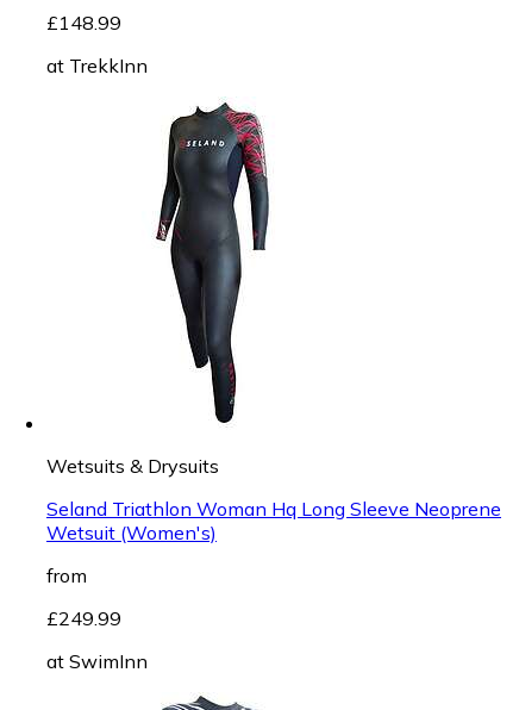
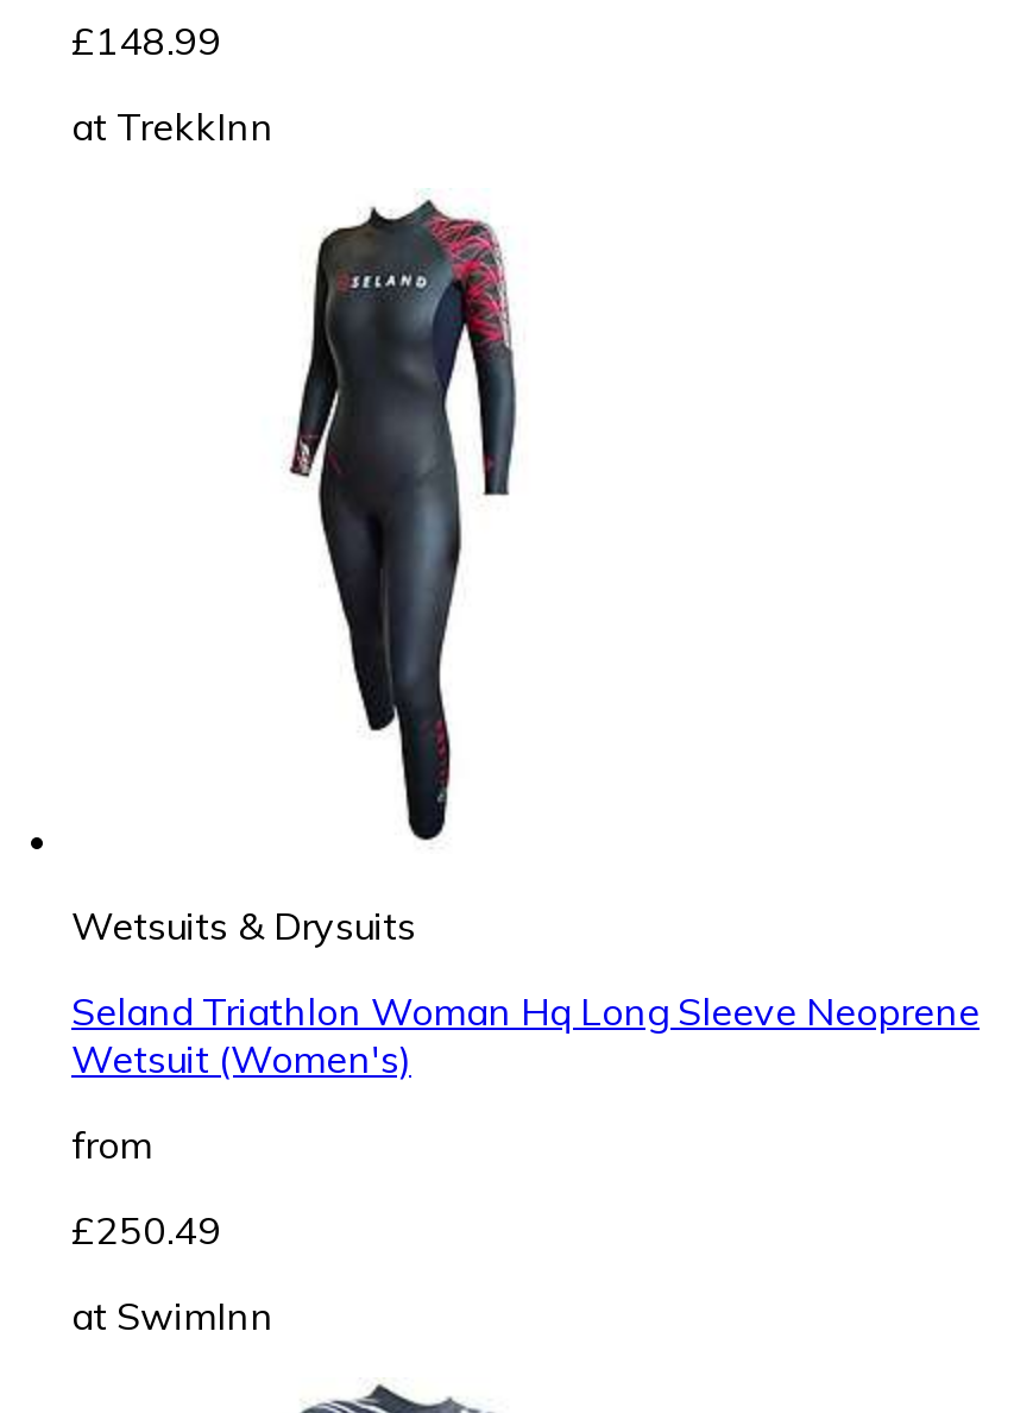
- £249.99
+ £250.49
